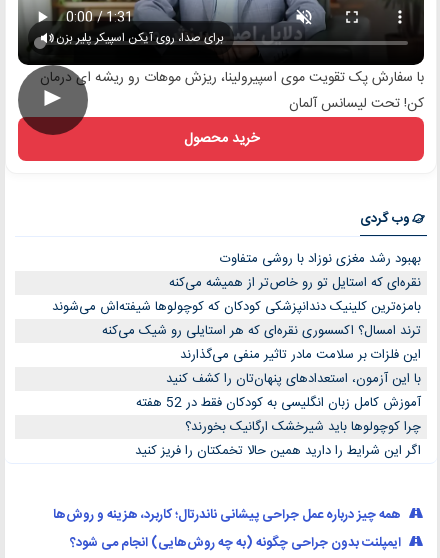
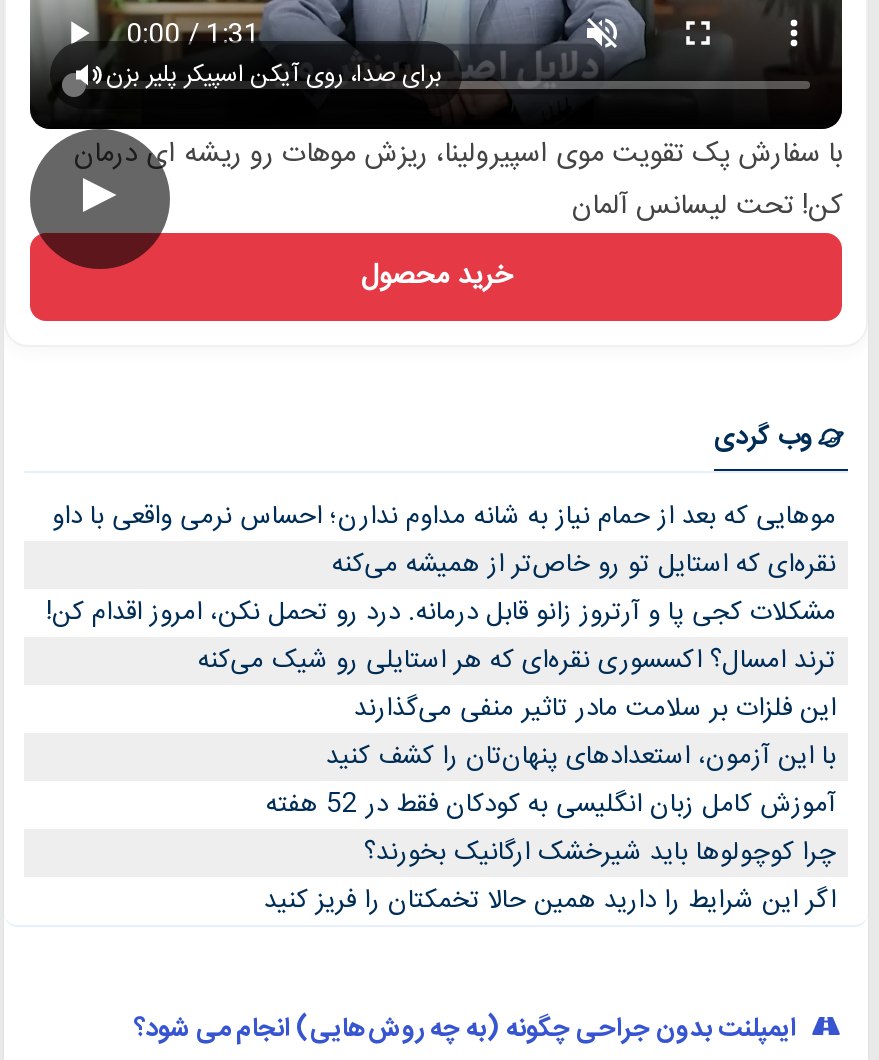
- بهبود رشد مغزی نوزاد با روشی متفاوت
+ موهایی که بعد از حمام نیاز به شانه مداوم ندارن؛ احساس نرمی واقعی با داو

- بامزه‌ترین کلینیک دندانپزشکی کودکان که کوچولوها شیفته‌اش می‌شوند
+ مشکلات کجی پا و آرتروز زانو قابل درمانه. درد رو تحمل نکن، امروز اقدام کن!

- همه چیز درباره عمل جراحی پیشانی ناندرتال؛ کاربرد، هزینه و روش‌ها
